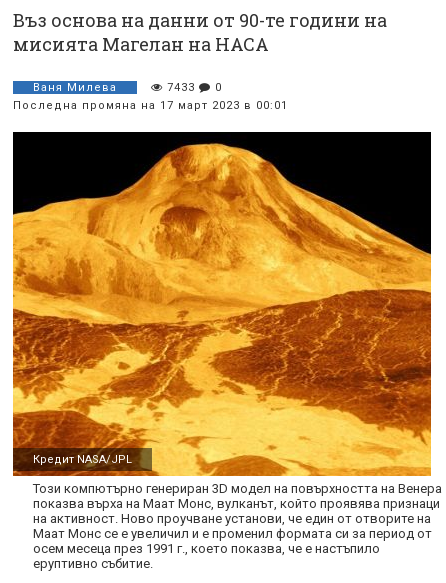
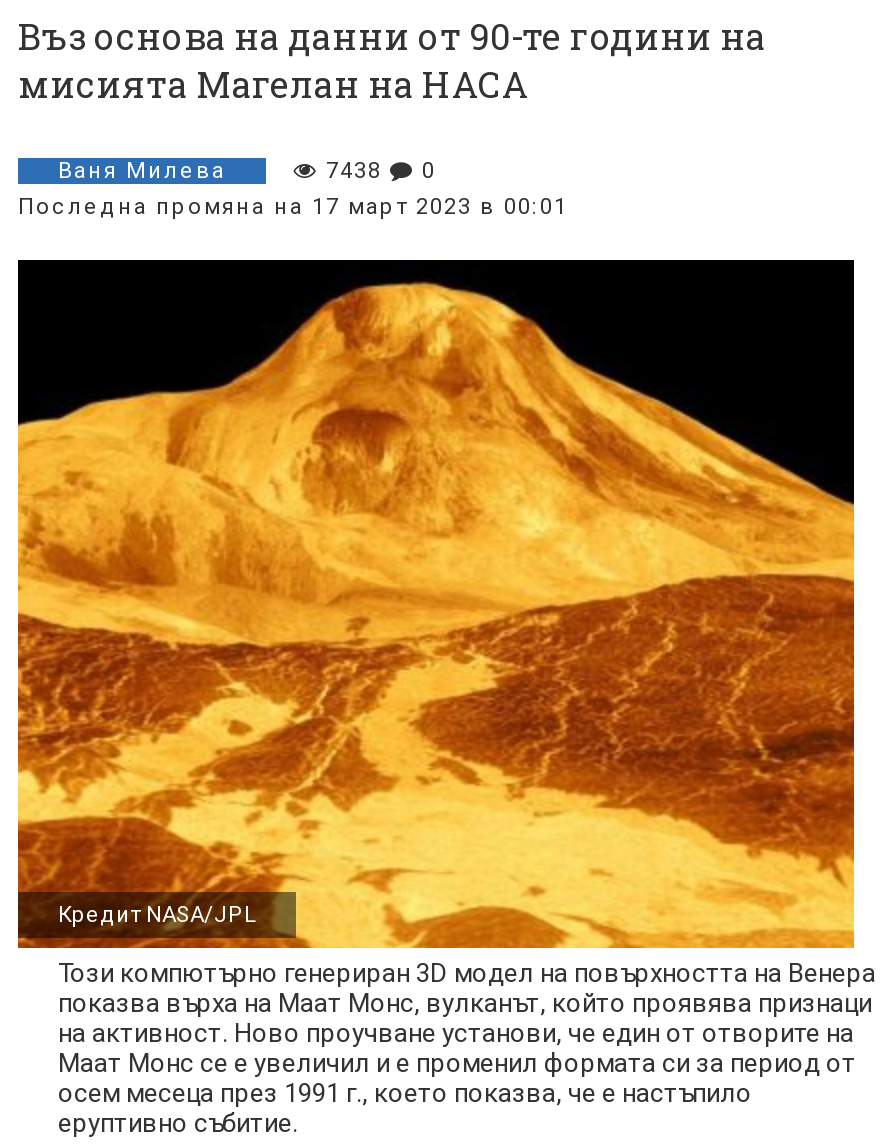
- 7433 0
+ 7438 0
